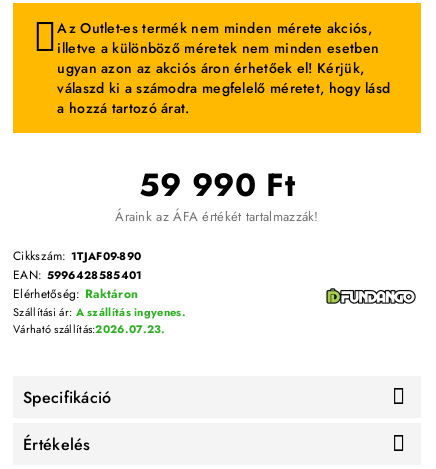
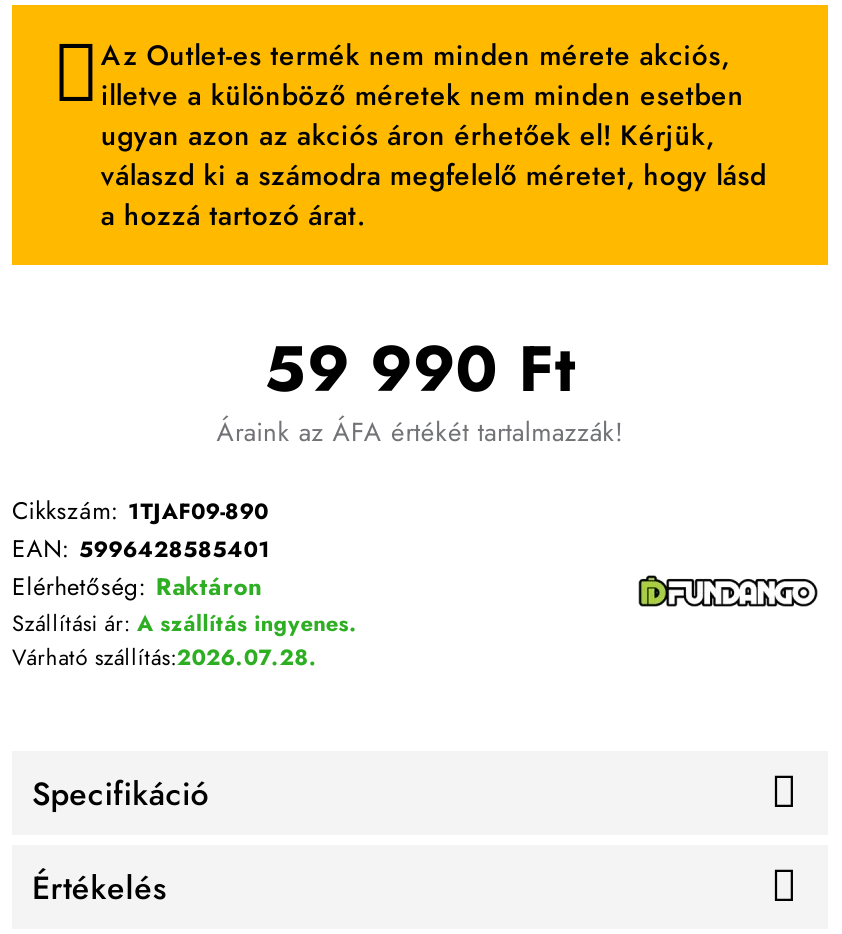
- Várható szállítás:2026.07.23.
+ Várható szállítás:2026.07.28.
